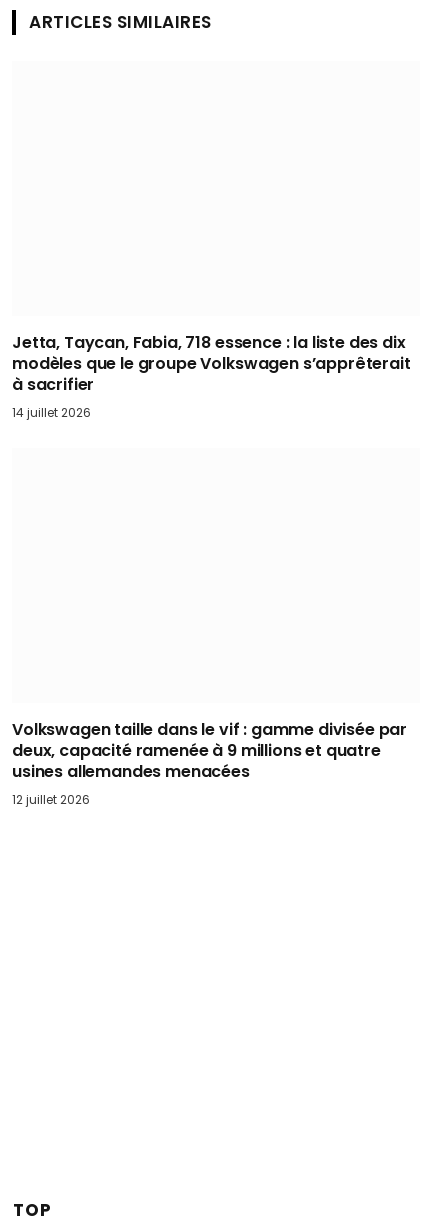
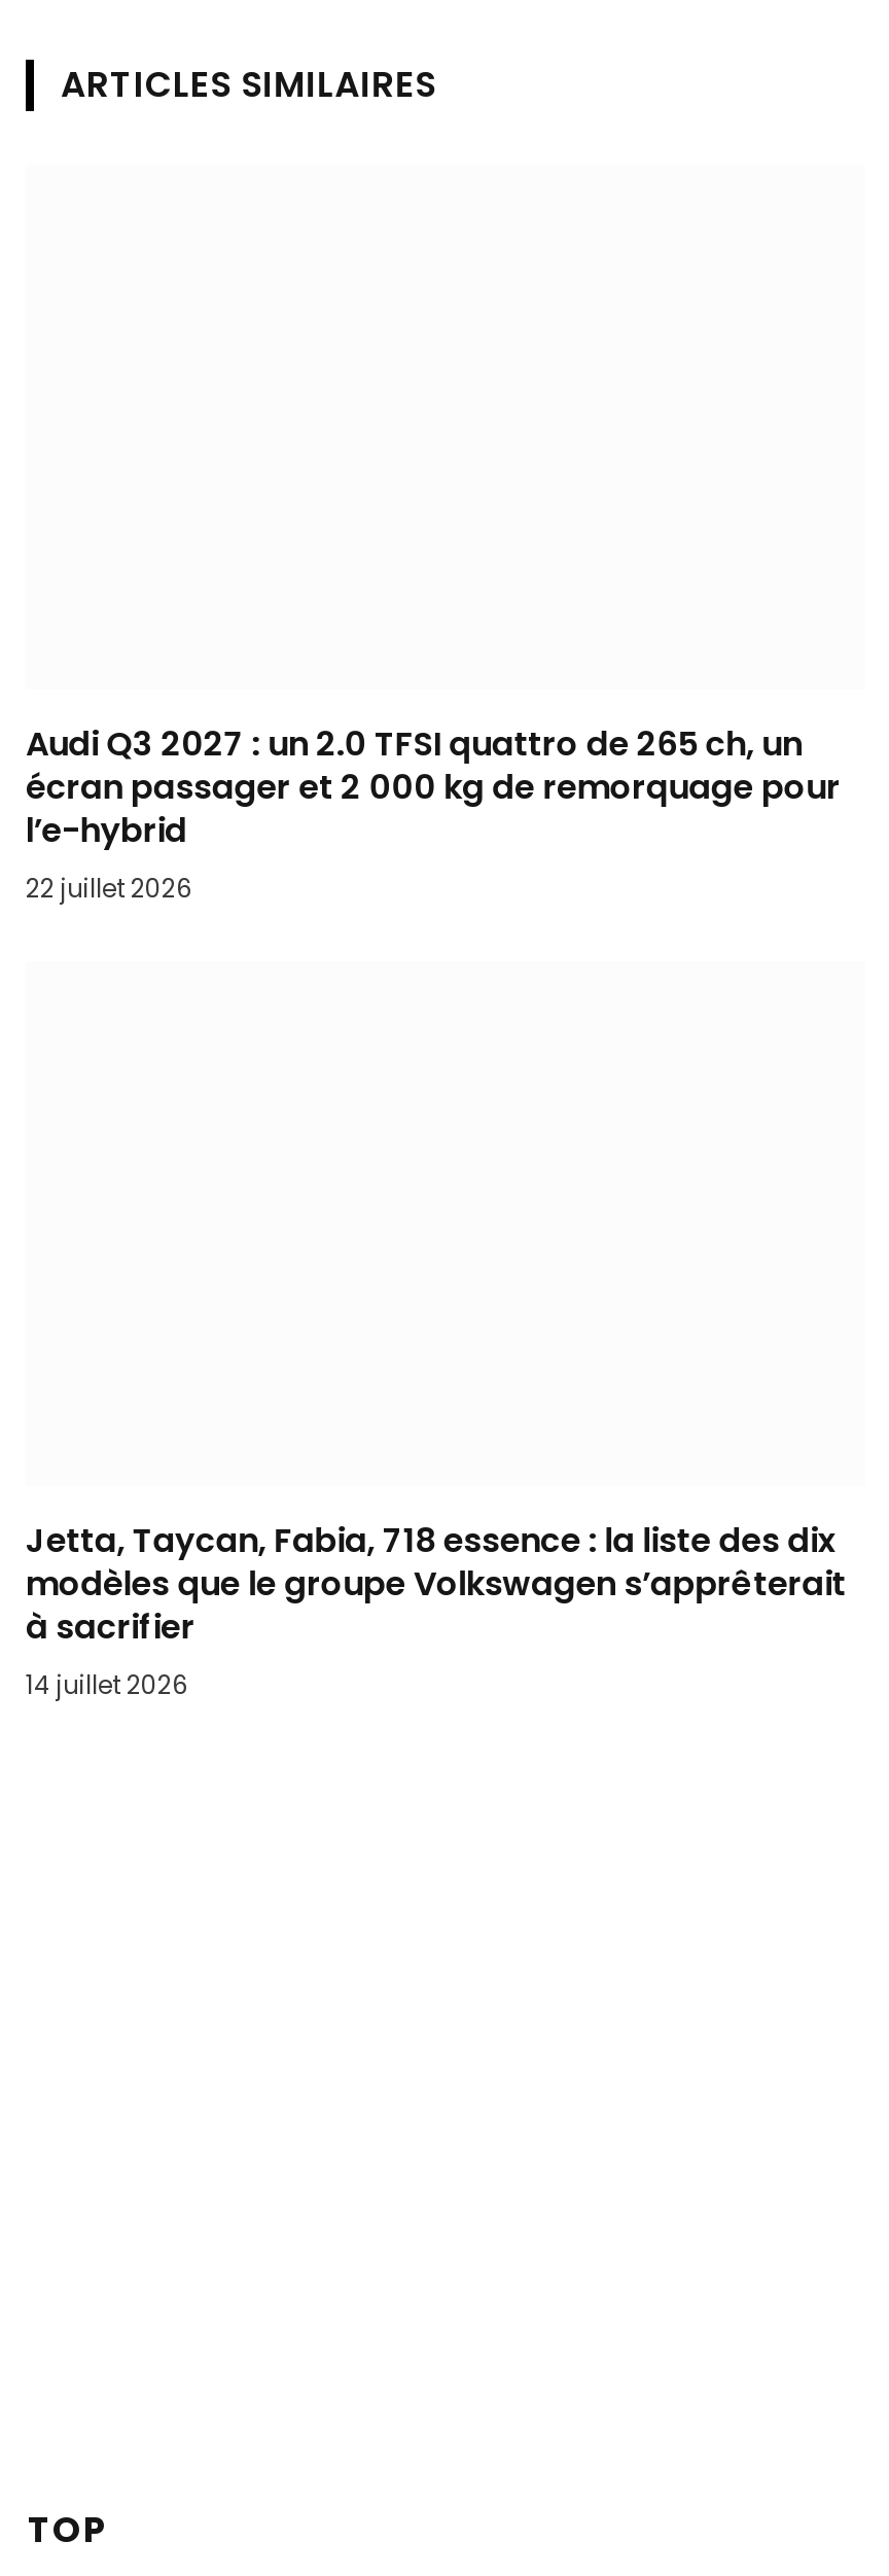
+ Audi Q3 2027 : un 2.0 TFSI quattro de 265 ch, un
+ écran passager et 2 000 kg de remorquage pour
+ l’e-hybrid
+ 22 juillet 2026

moved down: Jetta, Taycan, Fabia, 718 essence : la liste des dix | modèles que le groupe Volkswagen s’apprêterait | à sacrifier | 14 juillet 2026

- Volkswagen taille dans le vif : gamme divisée par
- deux, capacité ramenée à 9 millions et quatre
- usines allemandes menacées
- 12 juillet 2026
